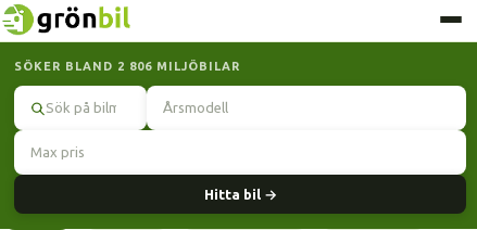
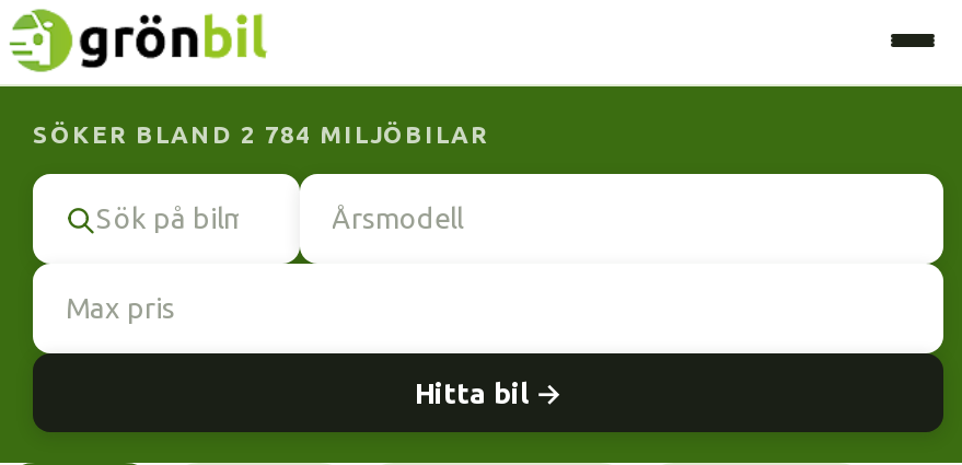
- SÖKER BLAND 2 806 MILJÖBILAR
+ SÖKER BLAND 2 784 MILJÖBILAR
